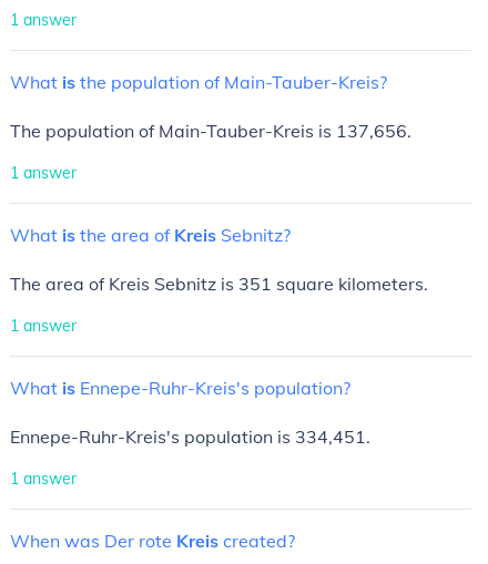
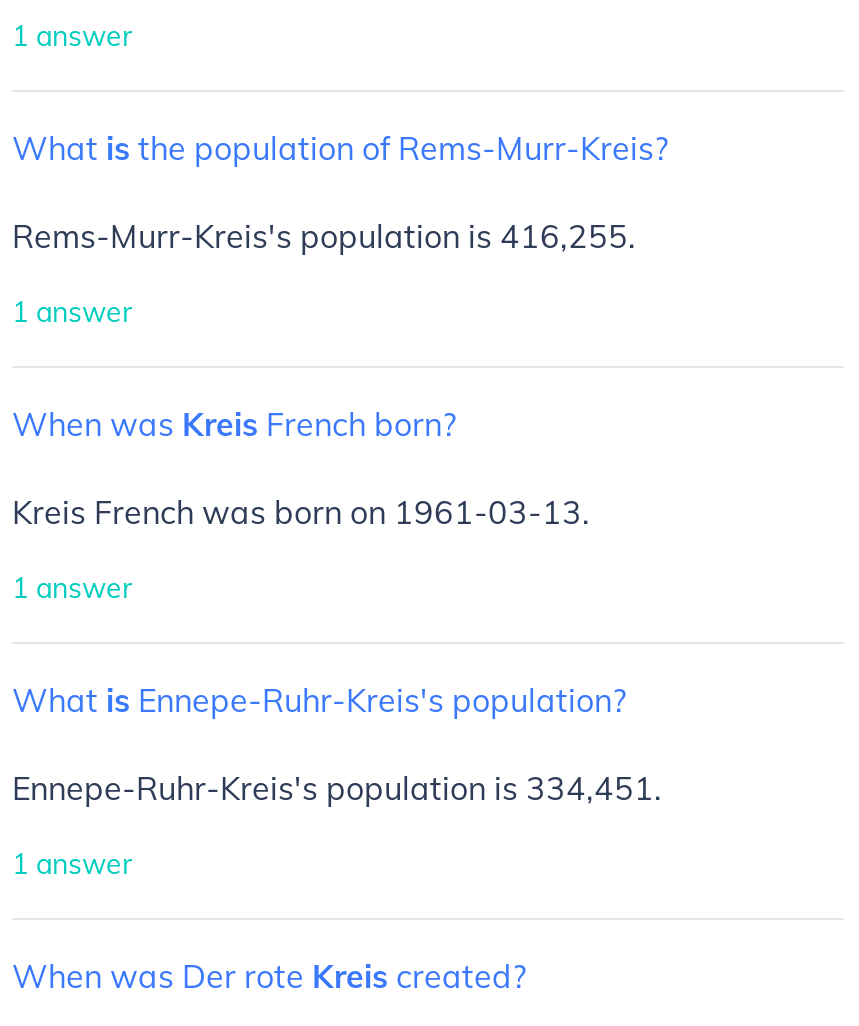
- What is the population of Main-Tauber-Kreis?
+ What is the population of Rems-Murr-Kreis?

- The population of Main-Tauber-Kreis is 137,656.
+ Rems-Murr-Kreis's population is 416,255.

- What is the area of Kreis Sebnitz?
+ When was Kreis French born?

- The area of Kreis Sebnitz is 351 square kilometers.
+ Kreis French was born on 1961-03-13.
